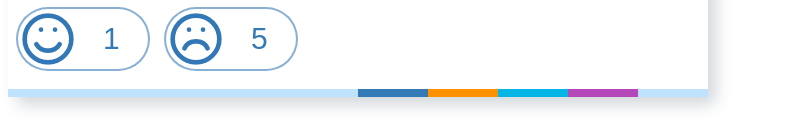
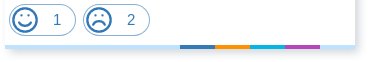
- 5
+ 2
